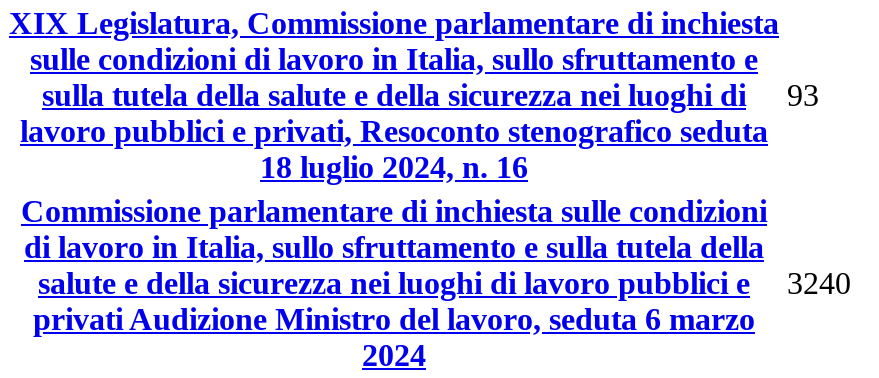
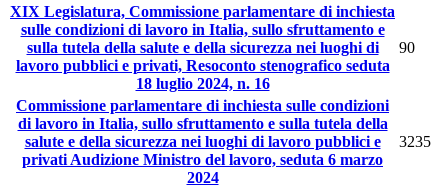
- sulla tutela della salute e della sicurezza nei luoghi di 93
+ sulla tutela della salute e della sicurezza nei luoghi di 90

- salute e della sicurezza nei luoghi di lavoro pubblici e 3240
+ salute e della sicurezza nei luoghi di lavoro pubblici e 3235
